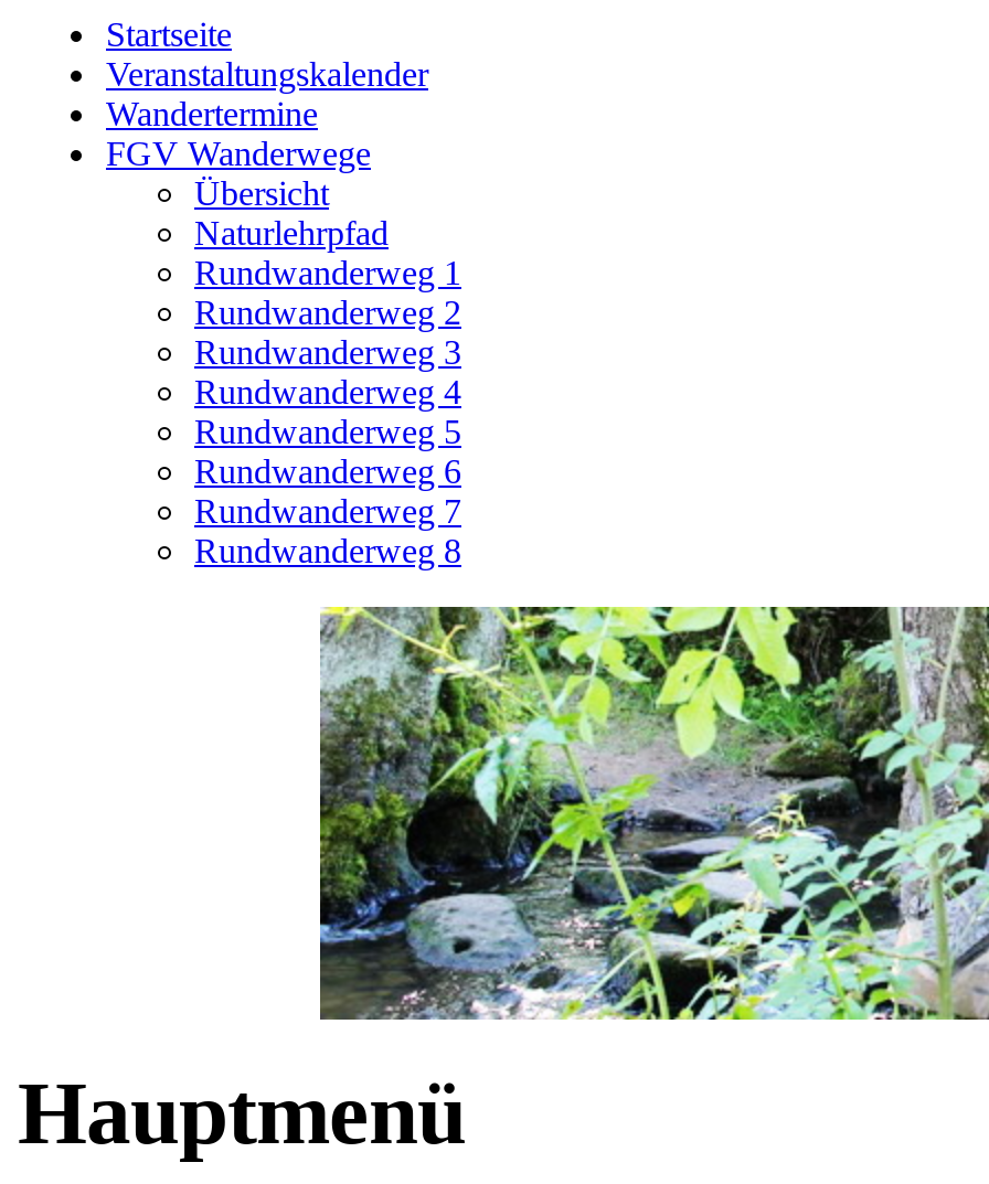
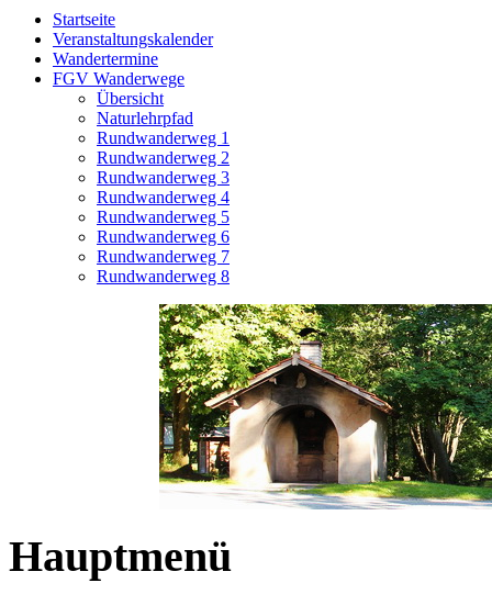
- [image]
+ [image]
